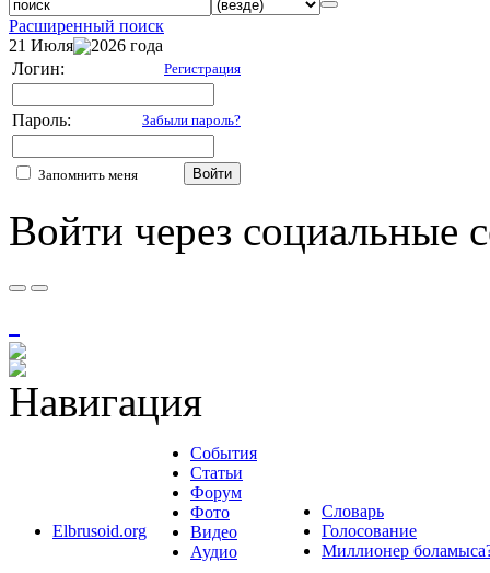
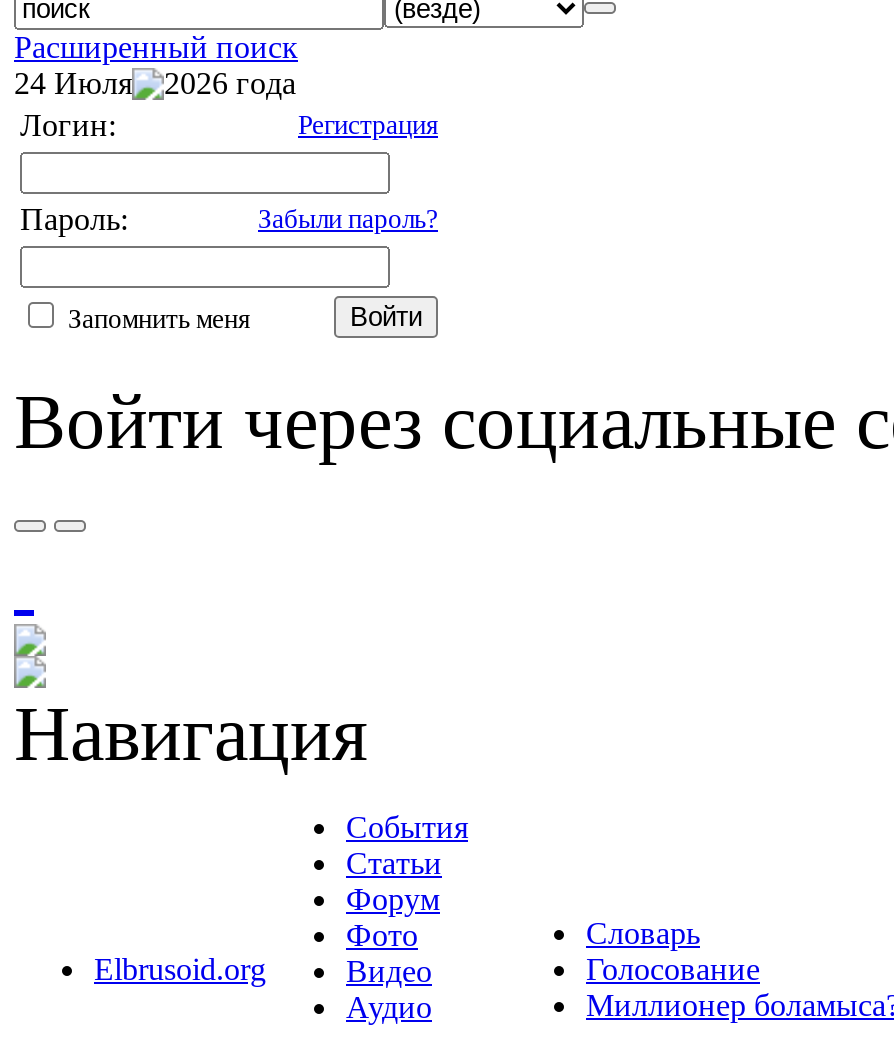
- 21 Июля 2026 года
+ 24 Июля 2026 года
